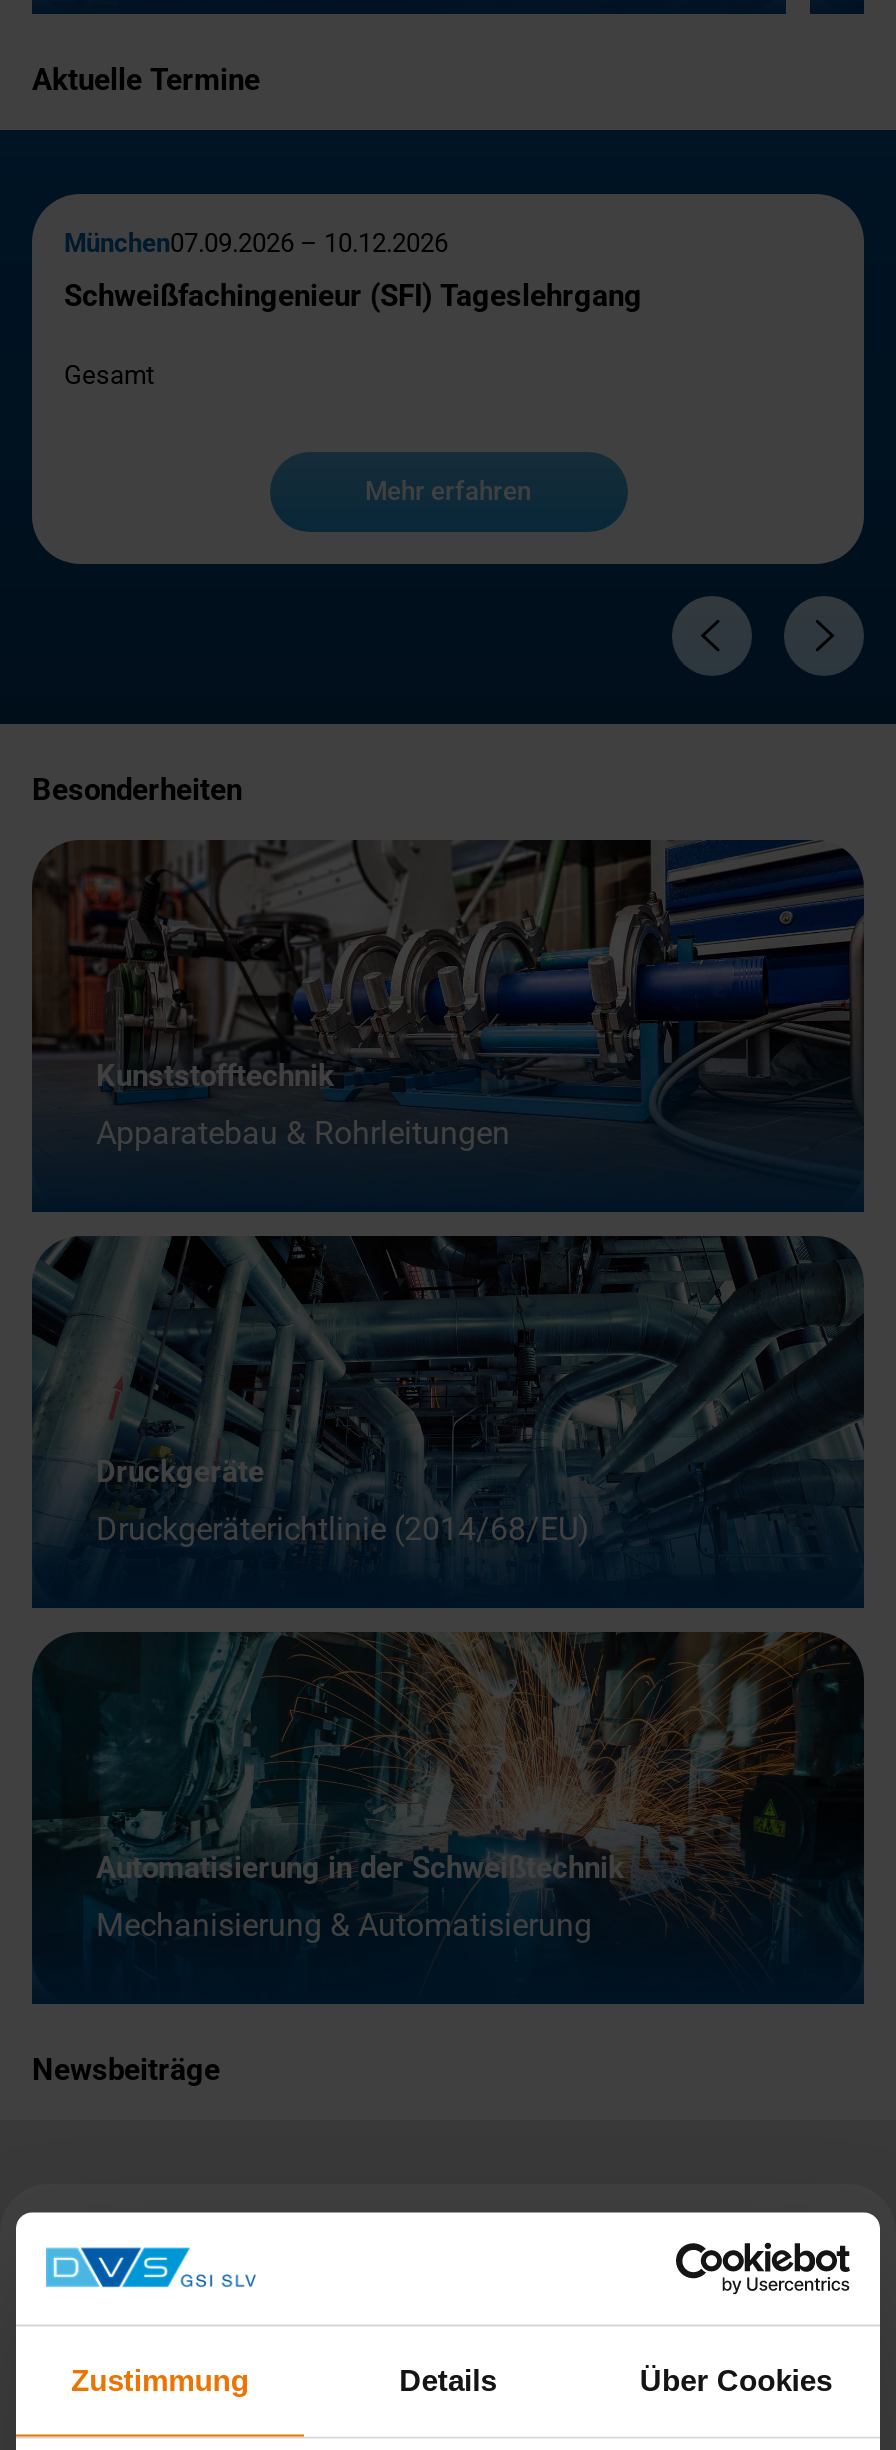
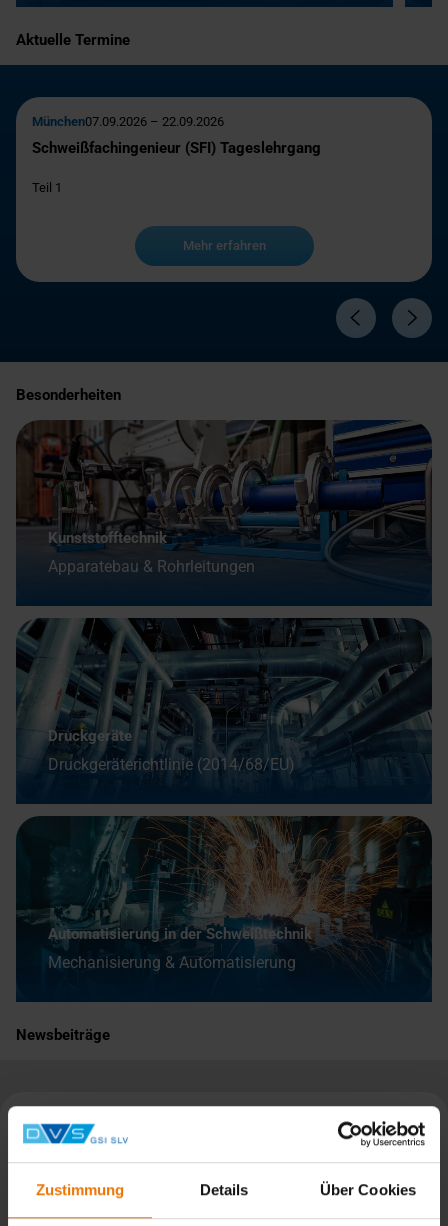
- München07.09.2026 – 10.12.2026
+ München07.09.2026 – 22.09.2026

- Gesamt
+ Teil 1
